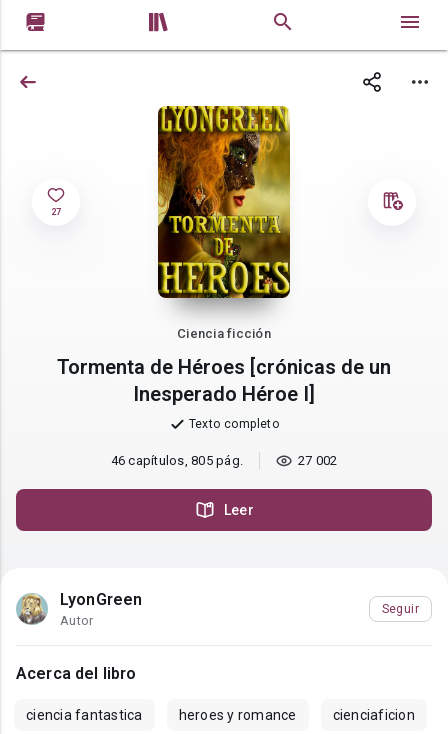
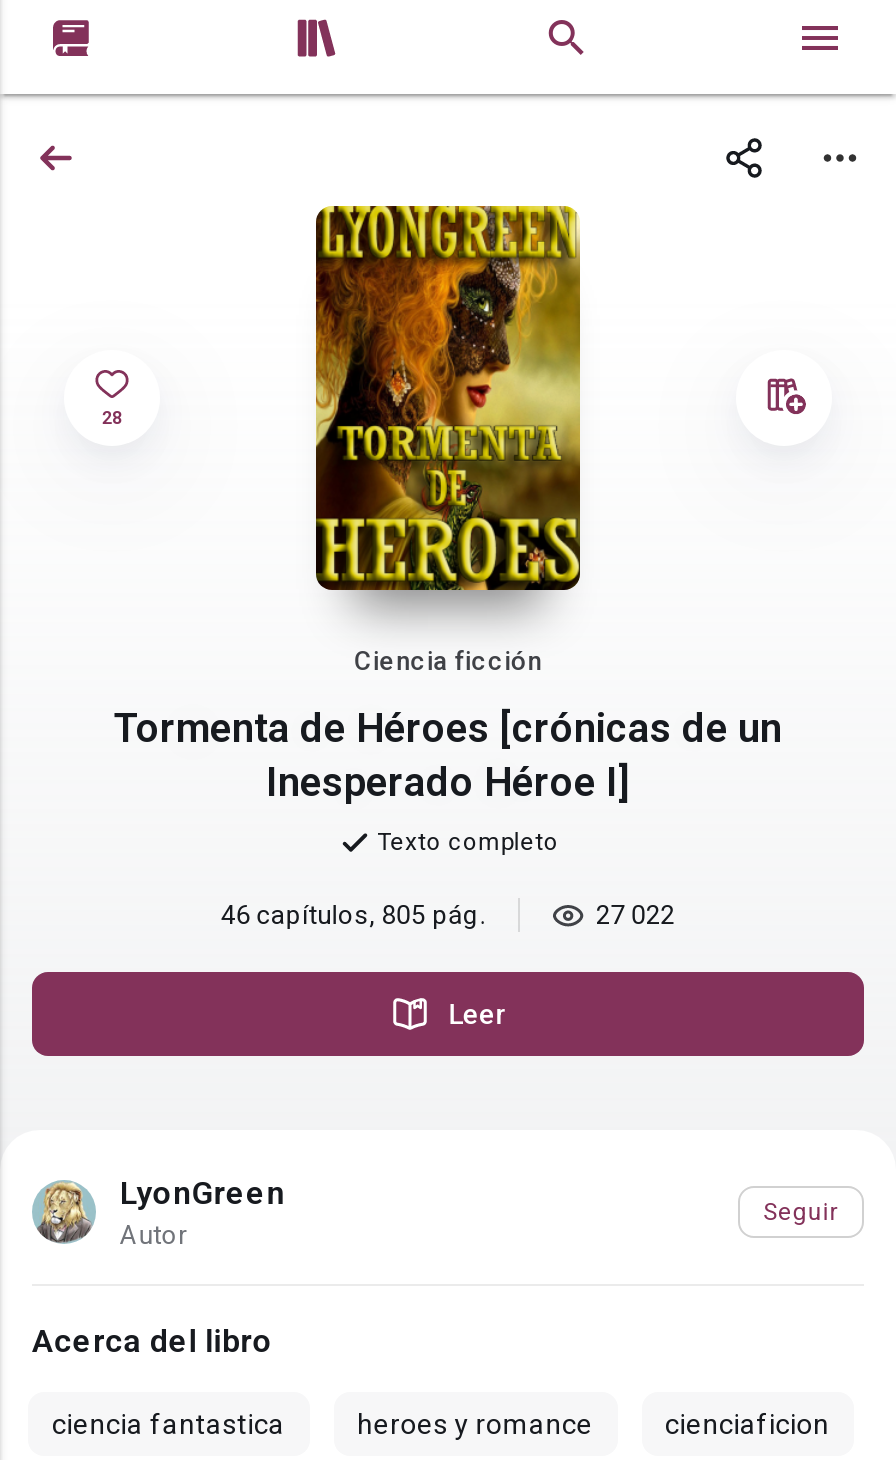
- 27
+ 28

- 27 002
+ 27 022
